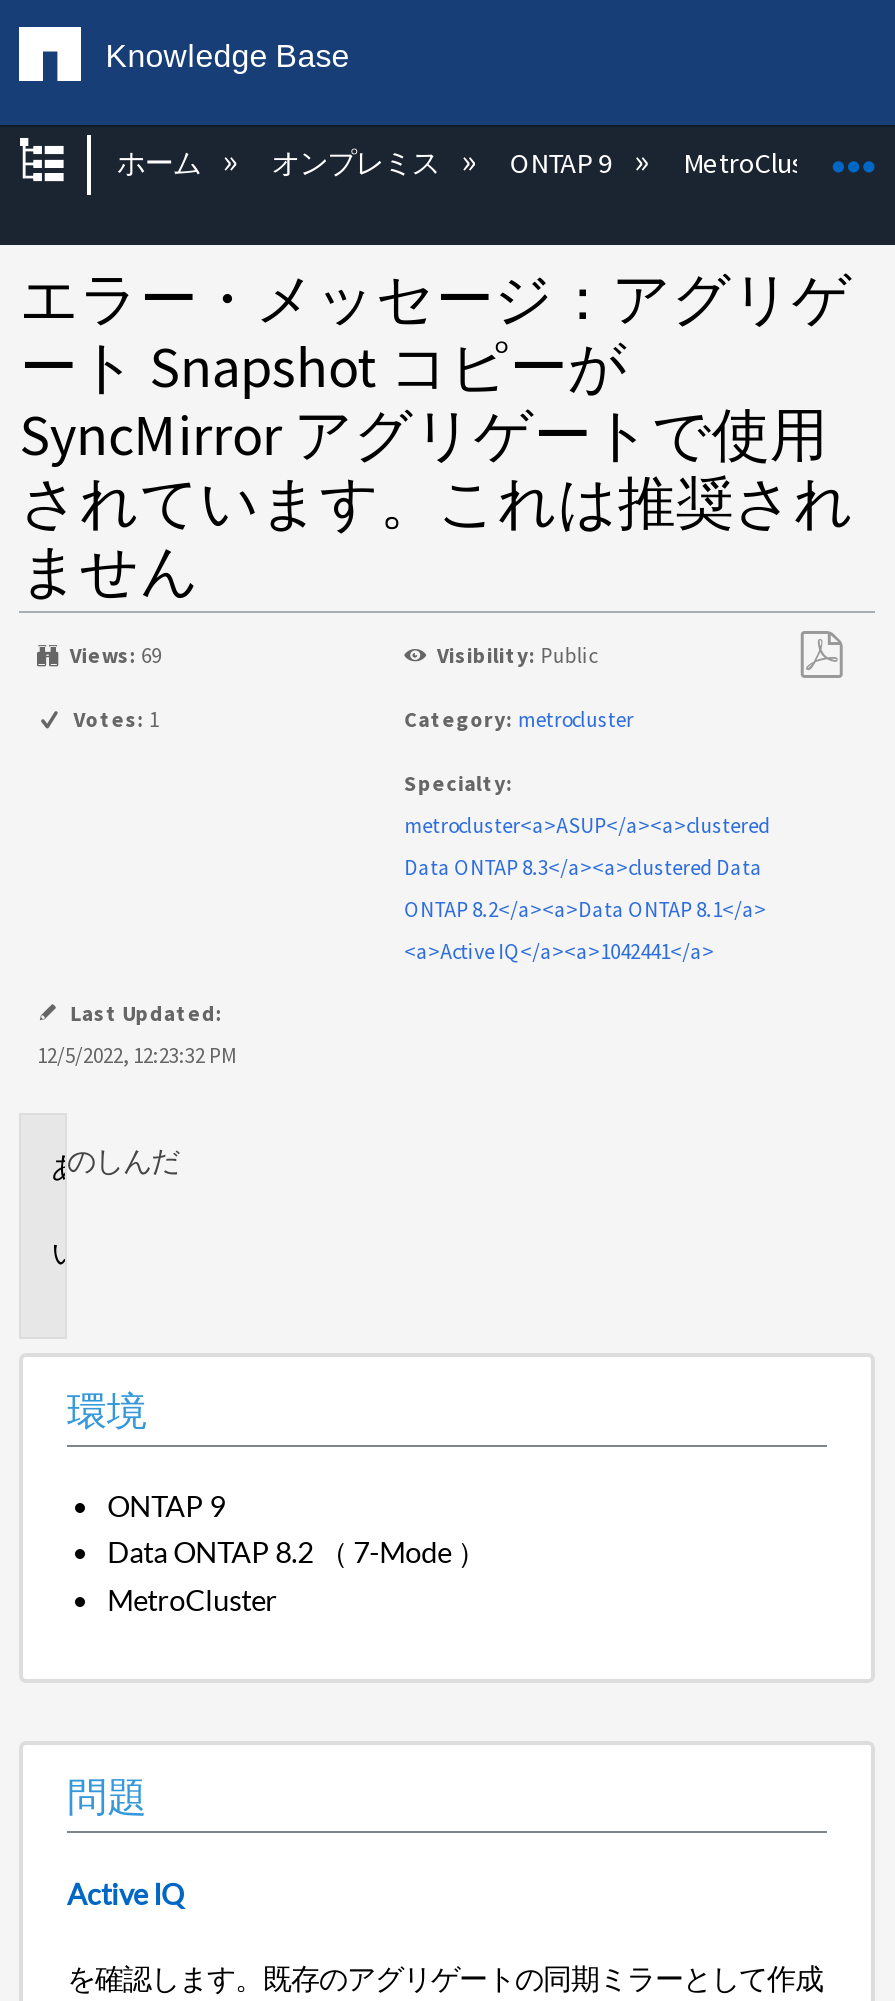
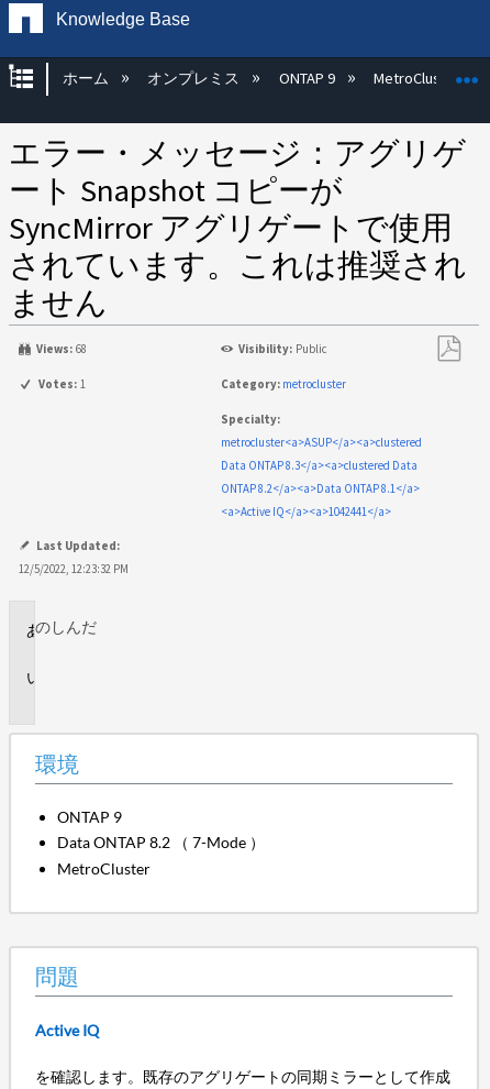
- Views: 69
+ Views: 68
